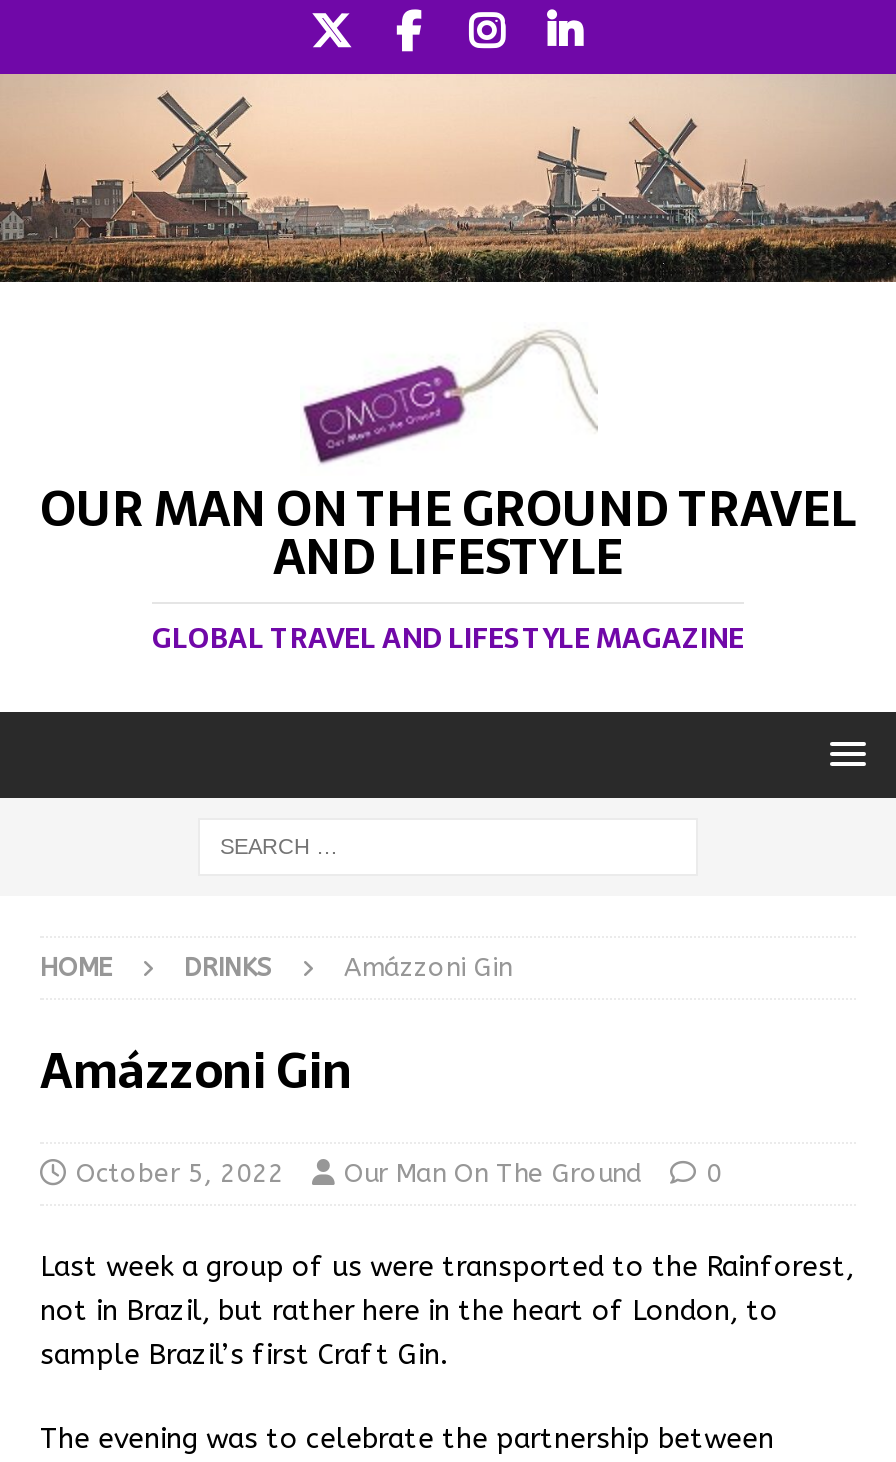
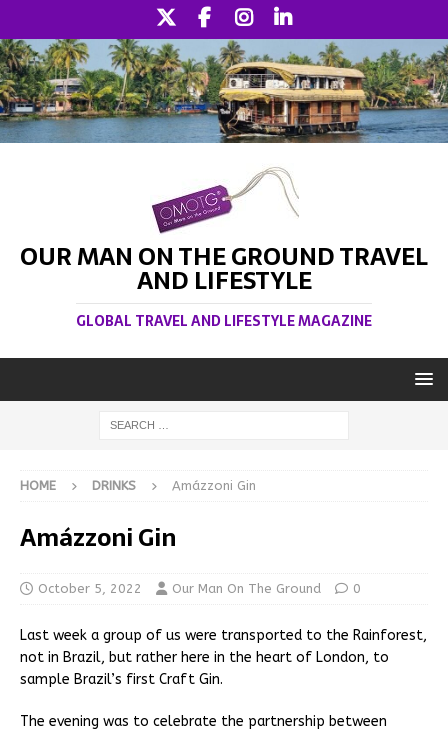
- [image]
+ [image]
